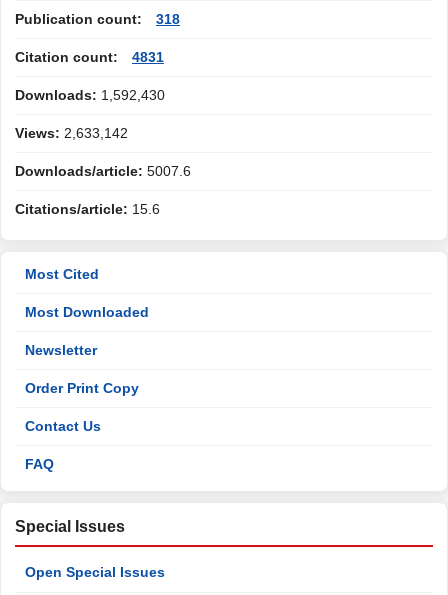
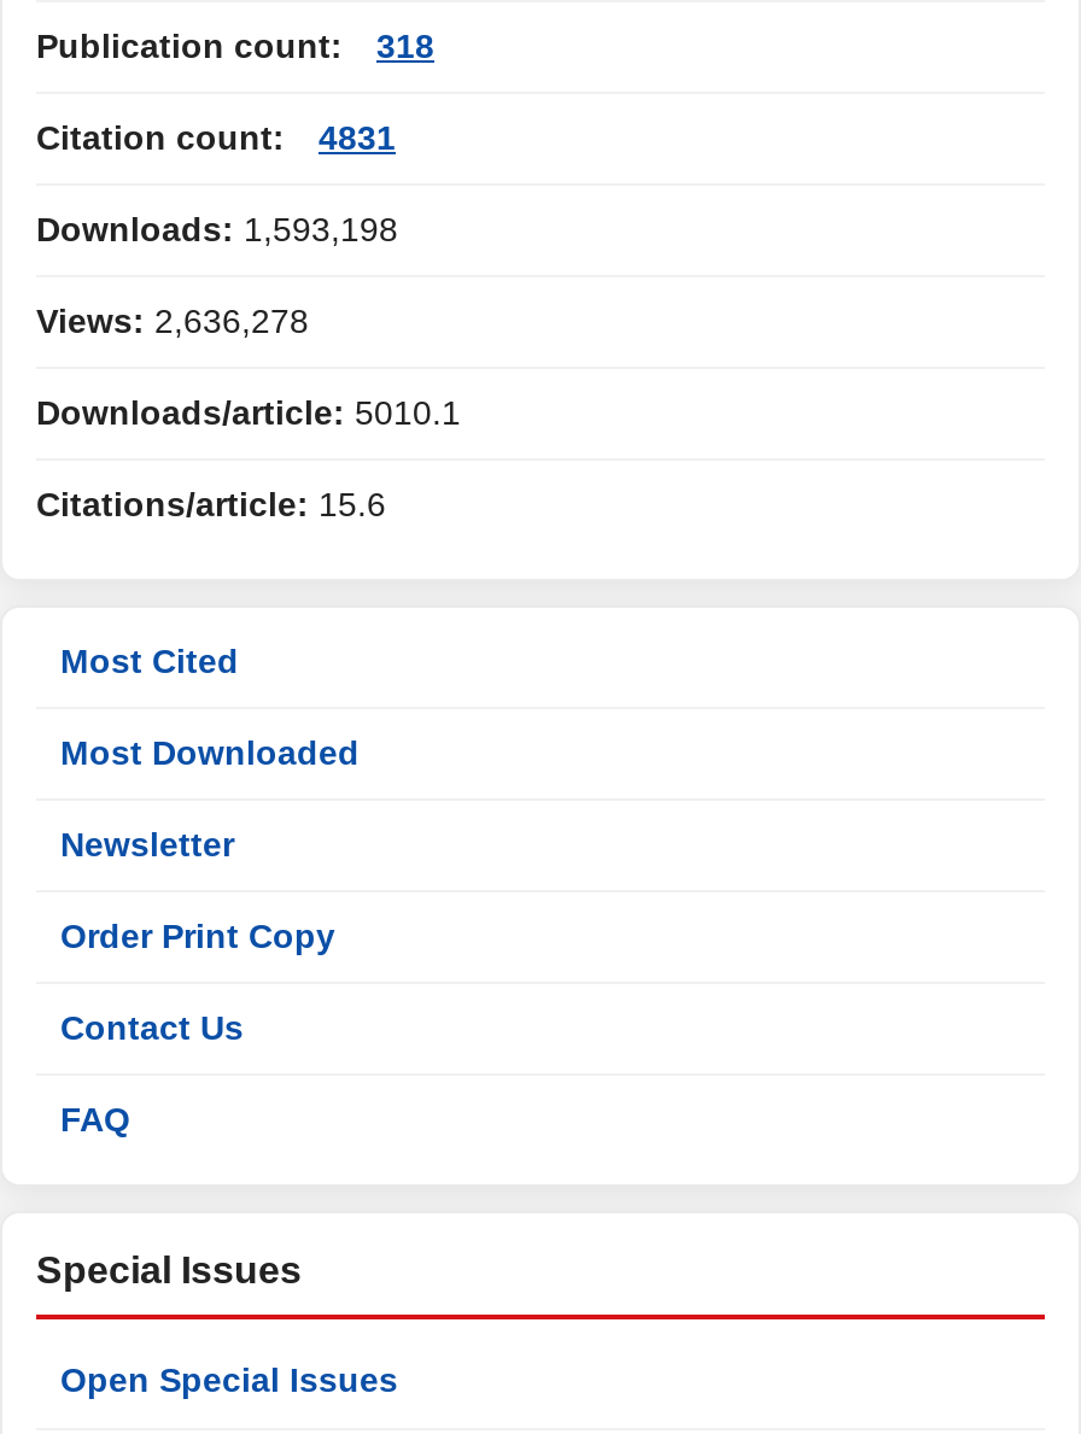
- Downloads: 1,592,430
+ Downloads: 1,593,198

- Views: 2,633,142
+ Views: 2,636,278

- Downloads/article: 5007.6
+ Downloads/article: 5010.1
